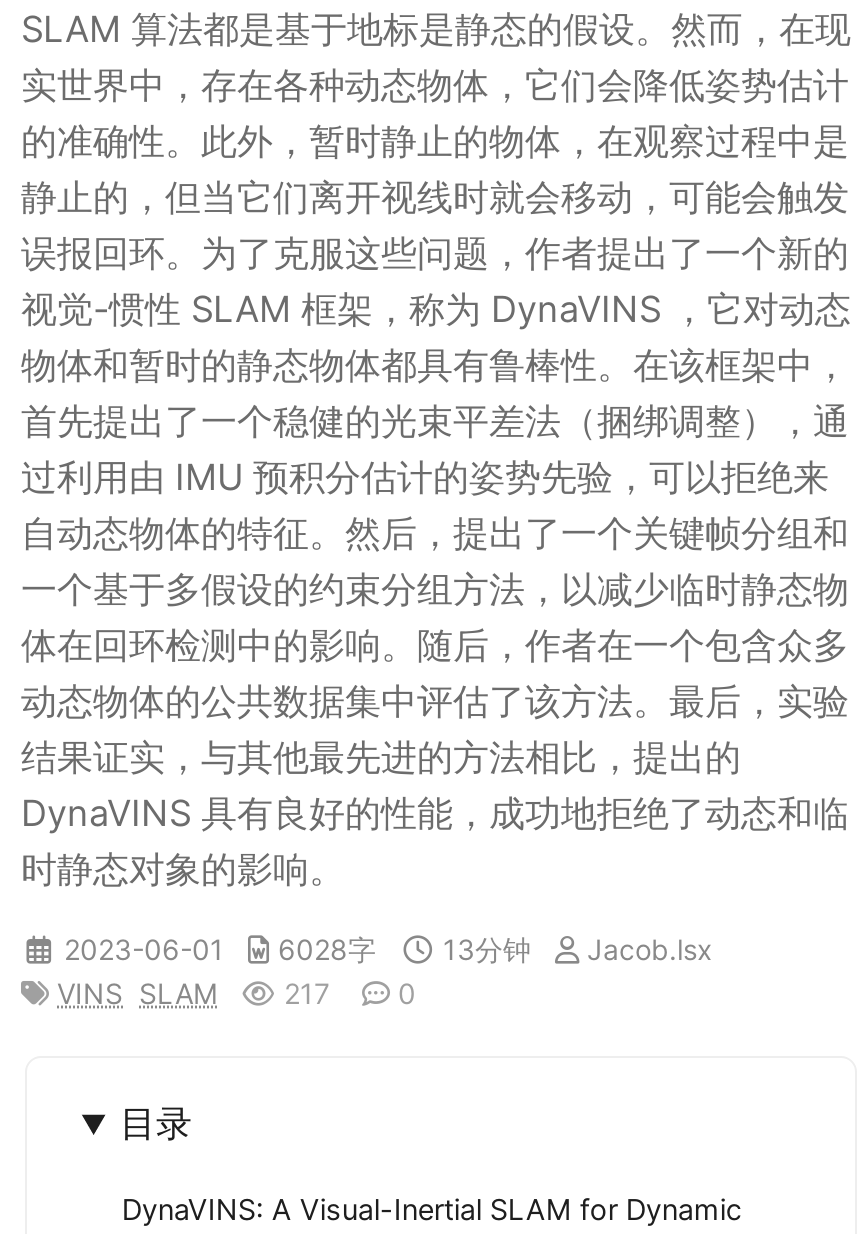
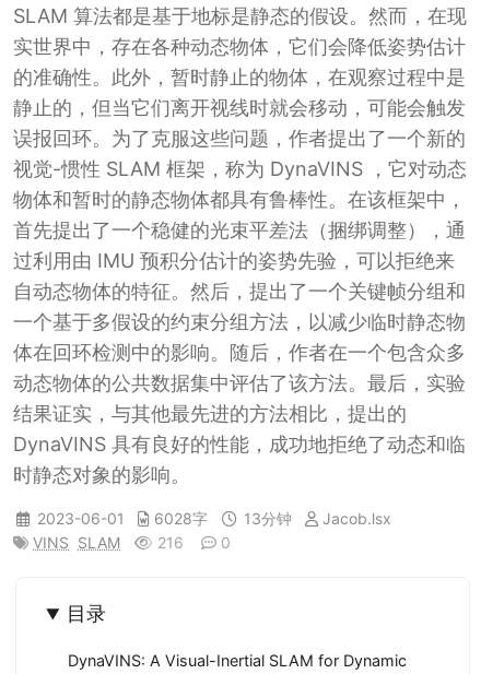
- VINS SLAM 217 0
+ VINS SLAM 216 0
